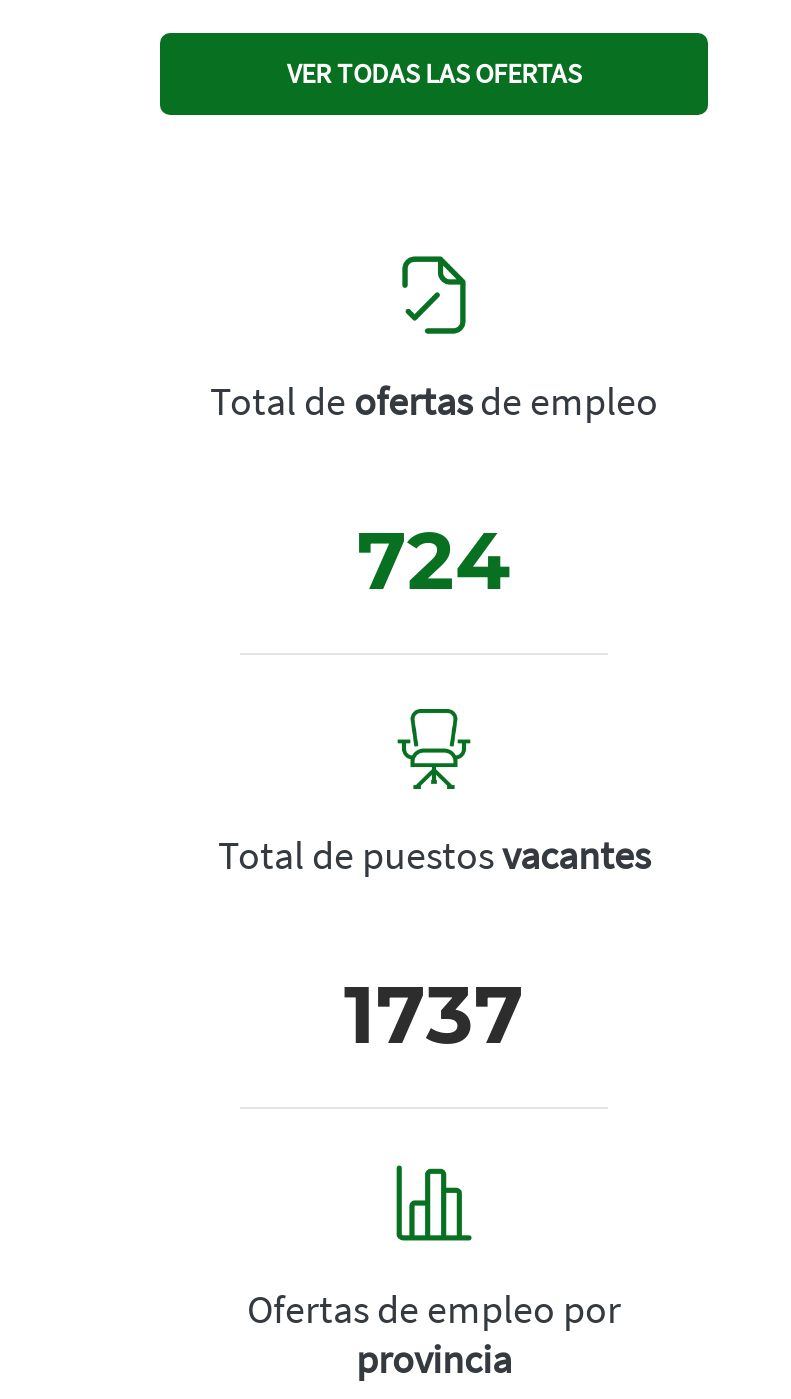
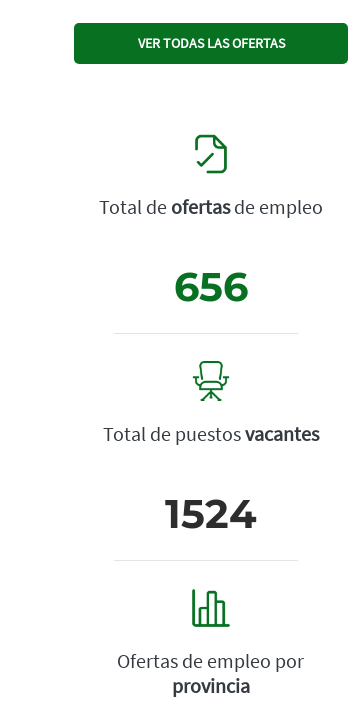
- 724
+ 656

- 1737
+ 1524
